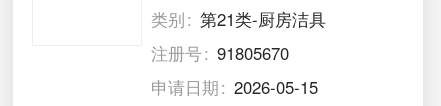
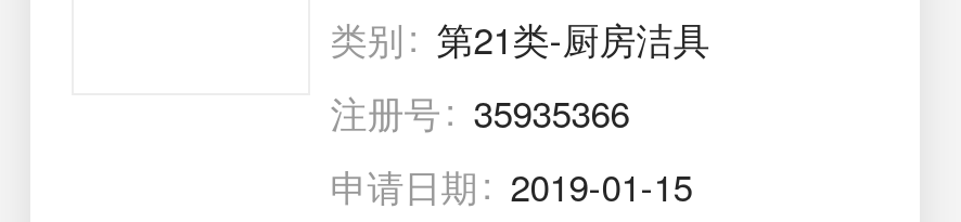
- 注册号 91805670
+ 注册号 35935366

- 申请日期 2026-05-15
+ 申请日期 2019-01-15
